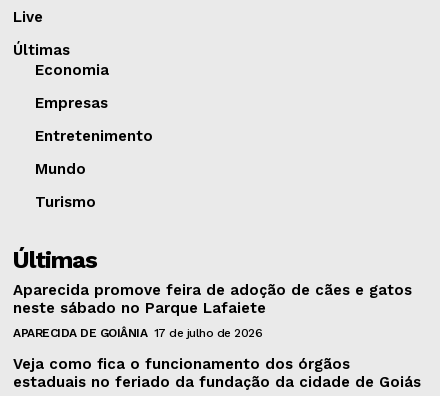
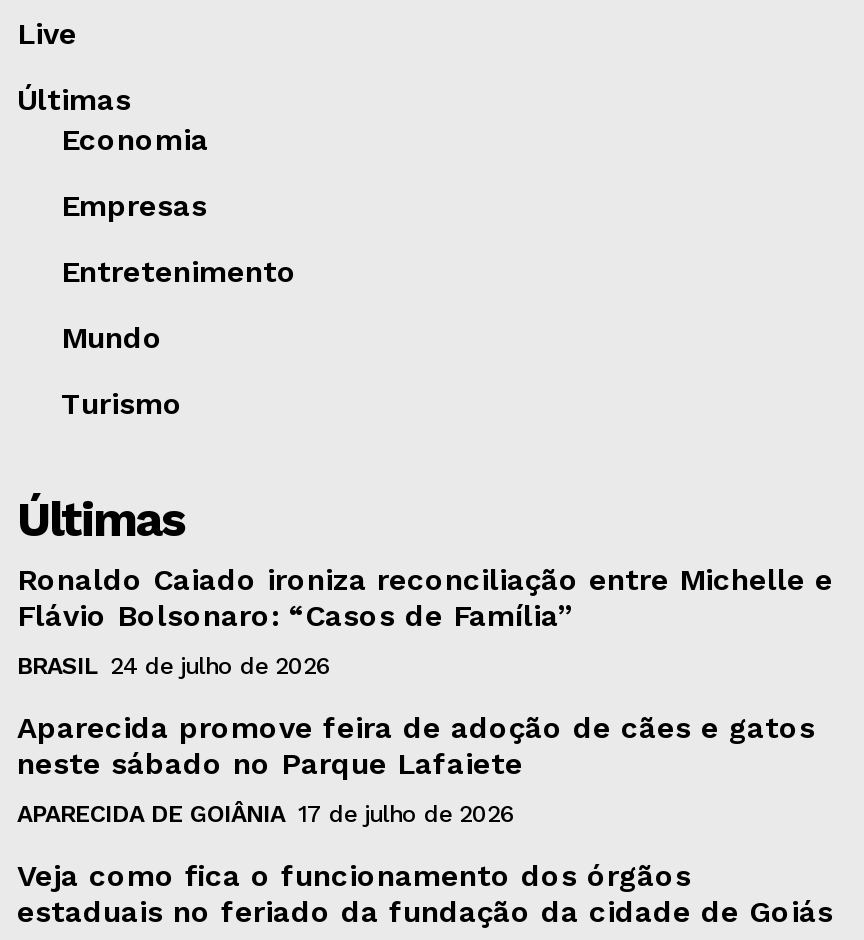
+ Ronaldo Caiado ironiza reconciliação entre Michelle e
+ Flávio Bolsonaro: “Casos de Família”
+ BRASIL 24 de julho de 2026
